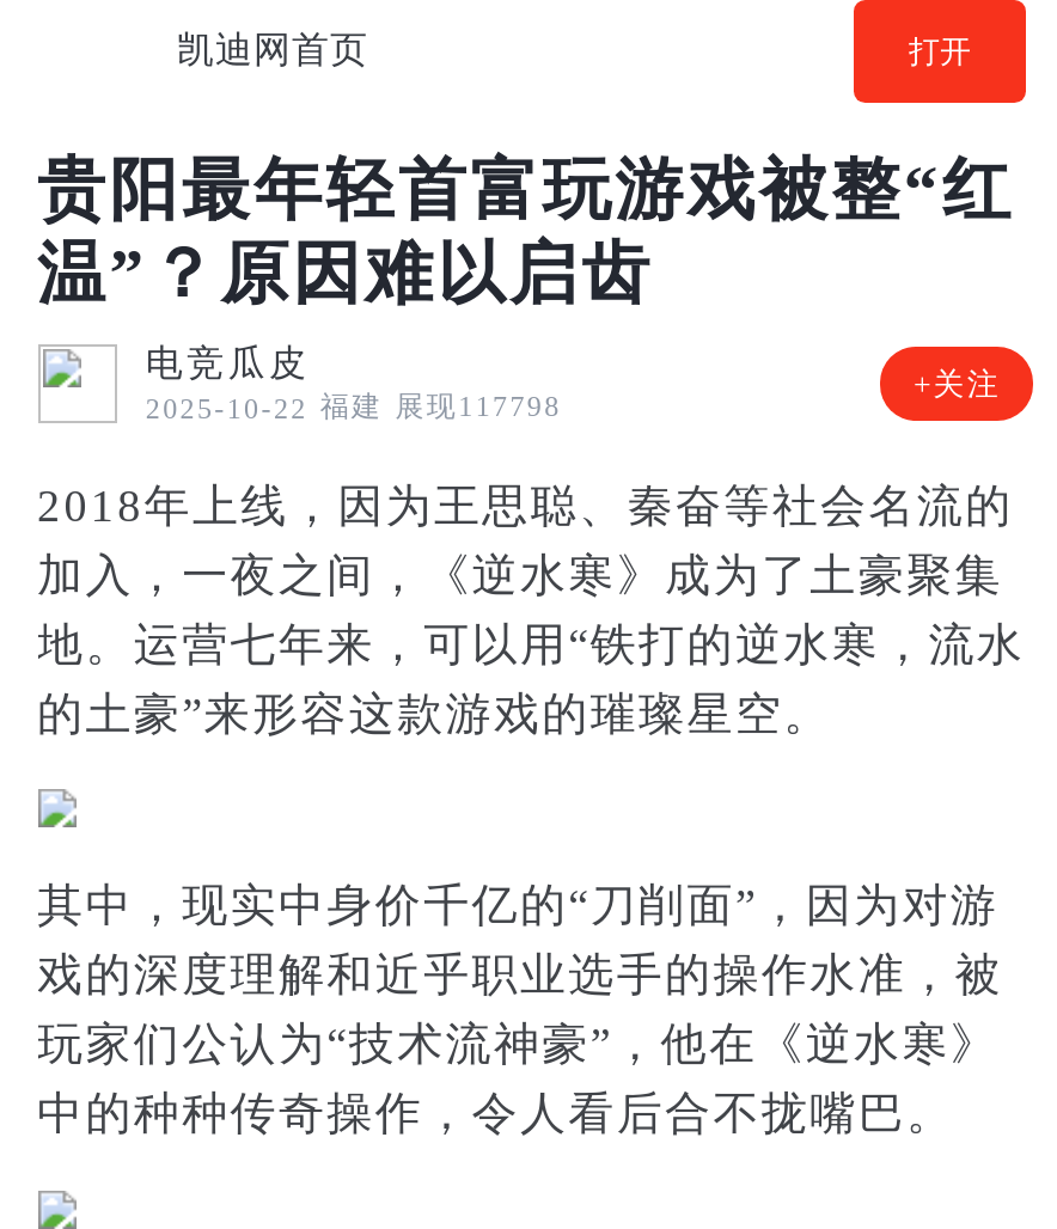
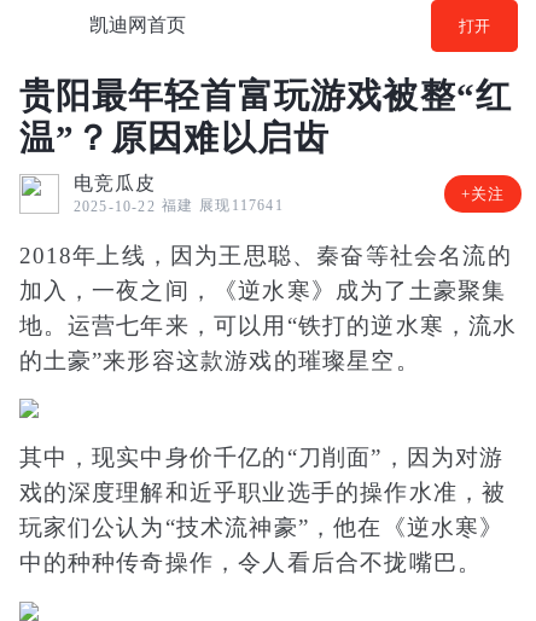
- 2025-10-22 福建 展现117798
+ 2025-10-22 福建 展现117641
